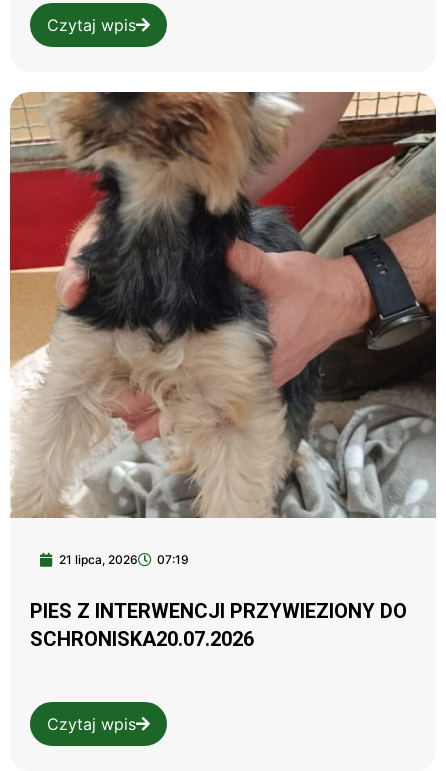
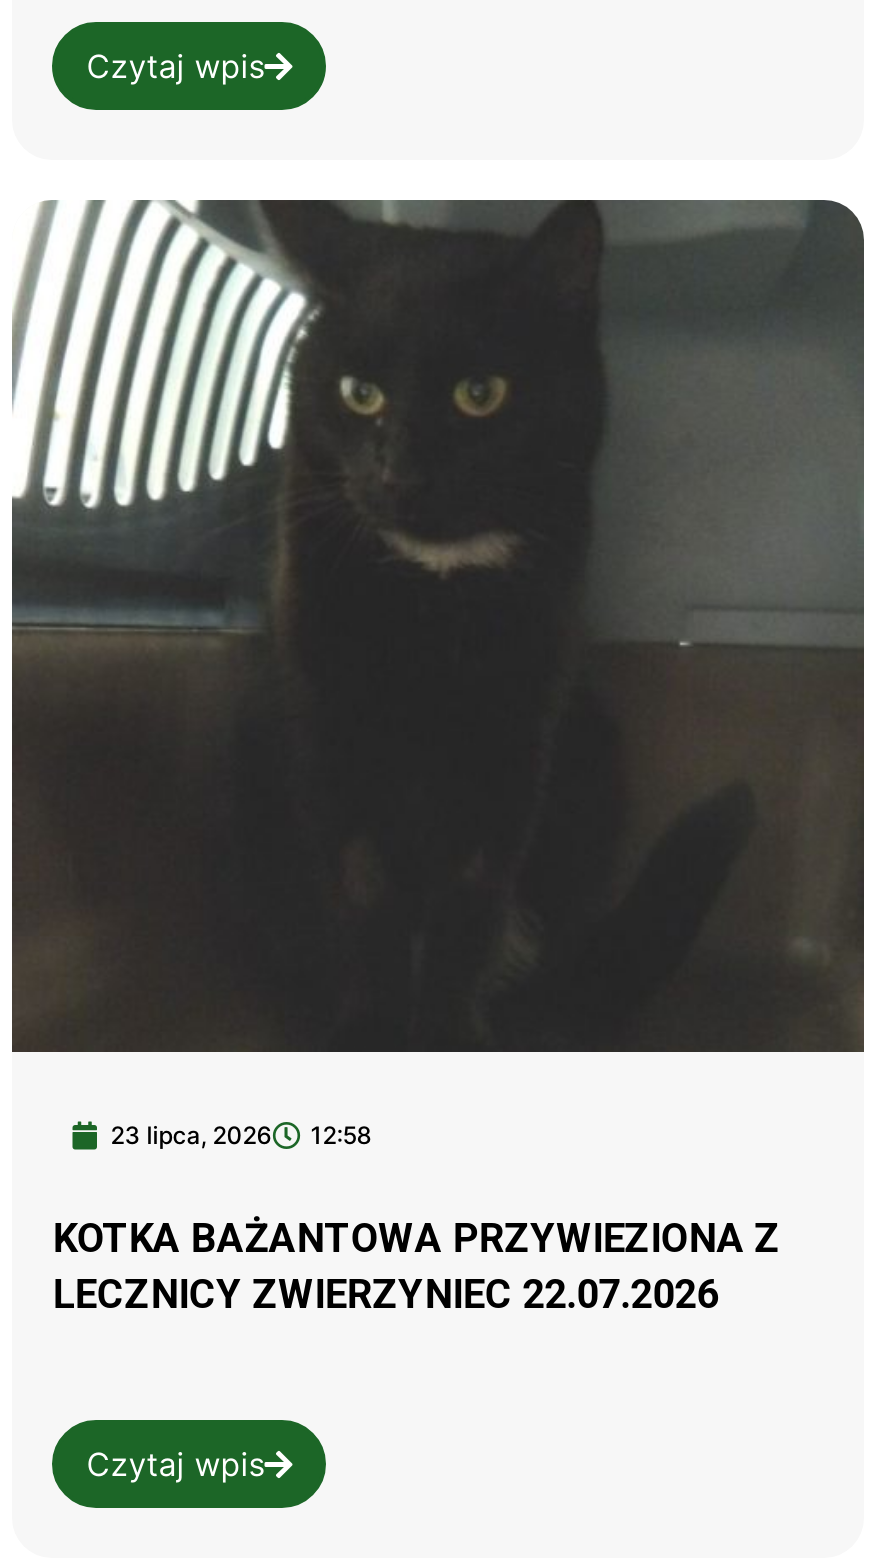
- [image]
- 21 lipca, 2026
- 07:19
+ [image]
+ 23 lipca, 2026
+ 12:58

- PIES Z INTERWENCJI PRZYWIEZIONY DO
- SCHRONISKA20.07.2026
+ KOTKA BAŻANTOWA PRZYWIEZIONA Z
+ LECZNICY ZWIERZYNIEC 22.07.2026
